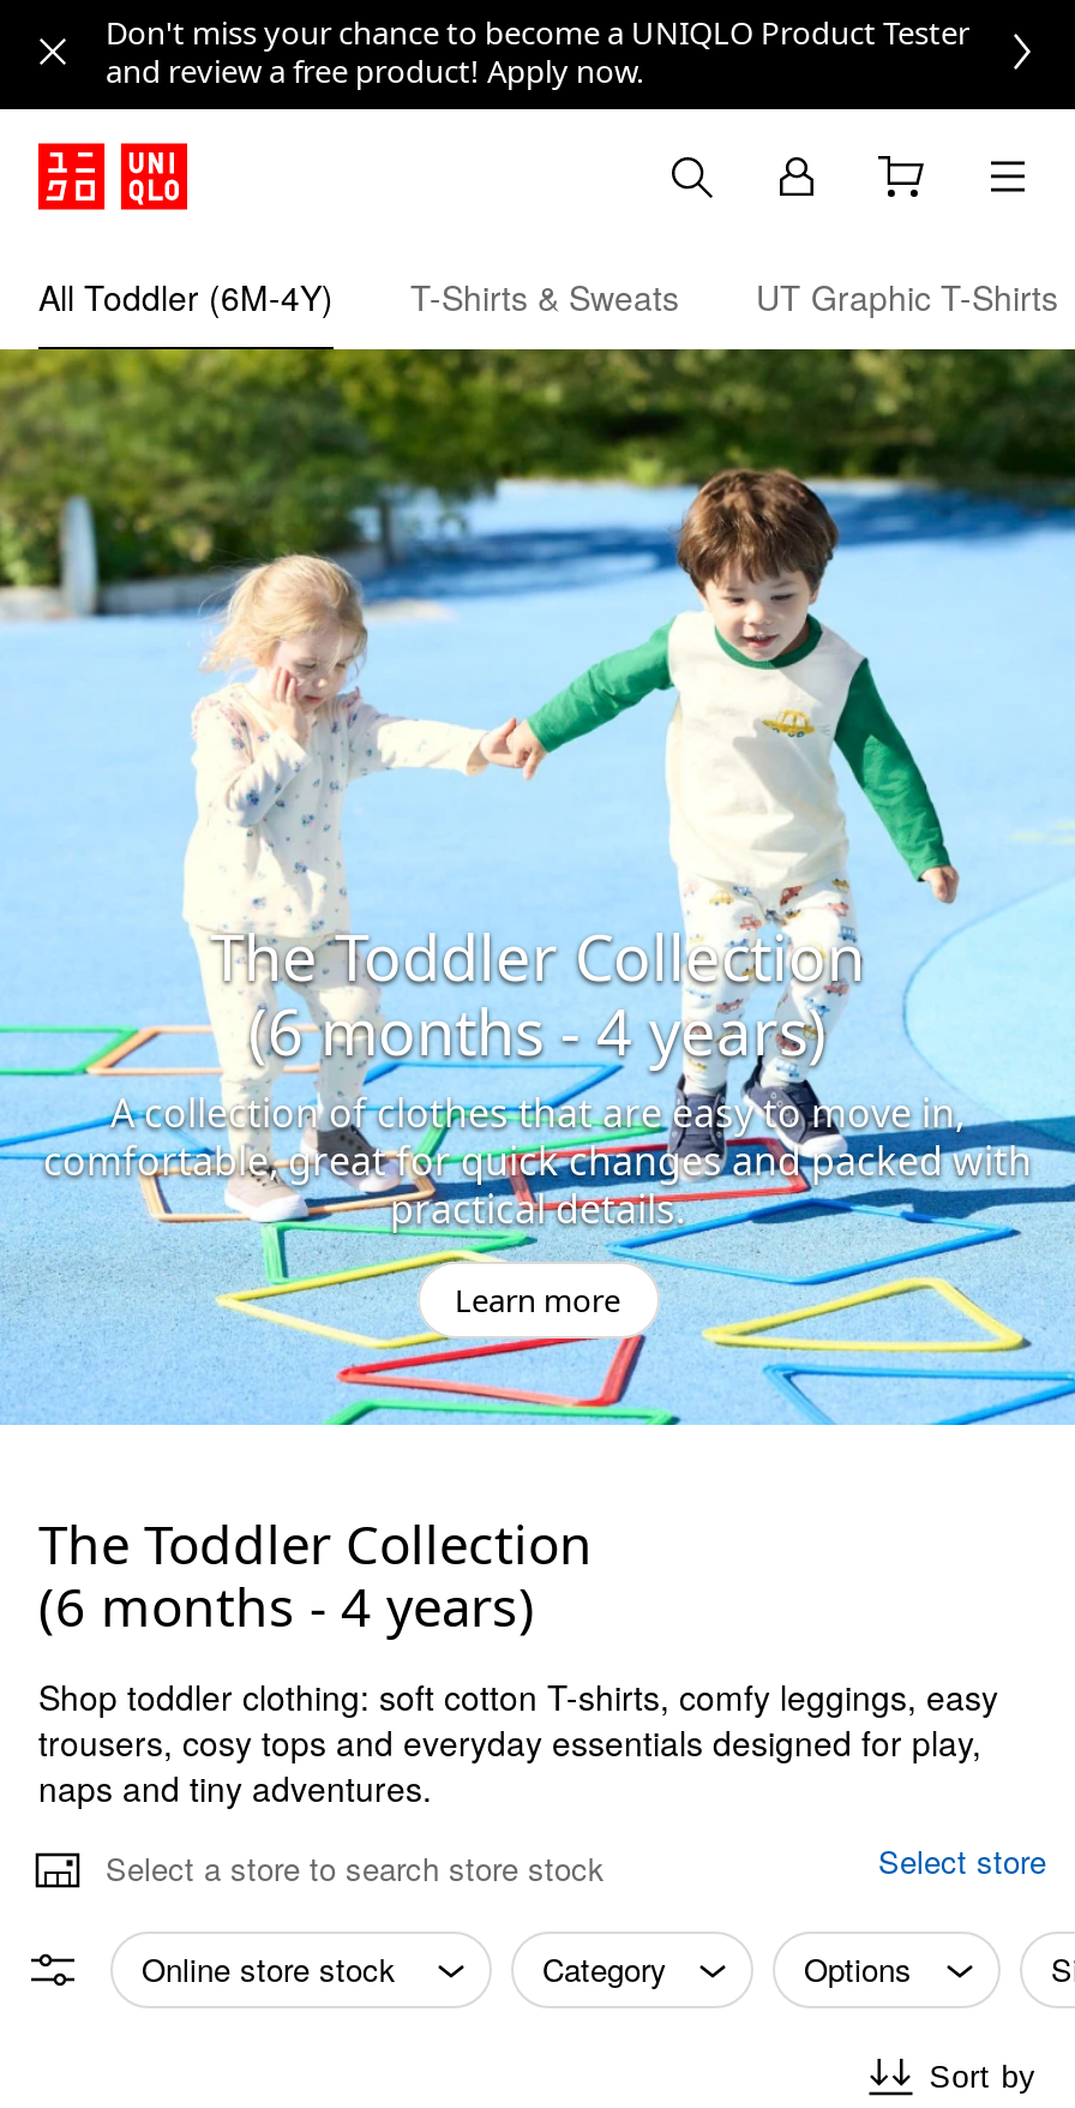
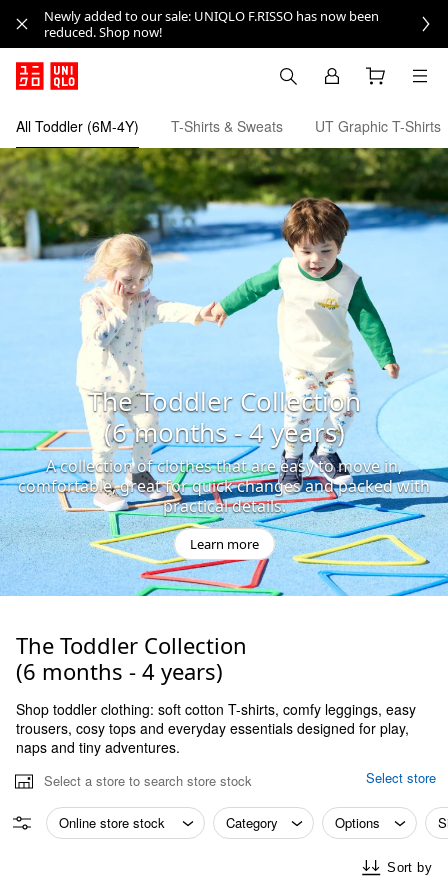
- Don't miss your chance to become a UNIQLO Product Tester
- and review a free product! Apply now.
+ Newly added to our sale: UNIQLO F.RISSO has now been
+ reduced. Shop now!
